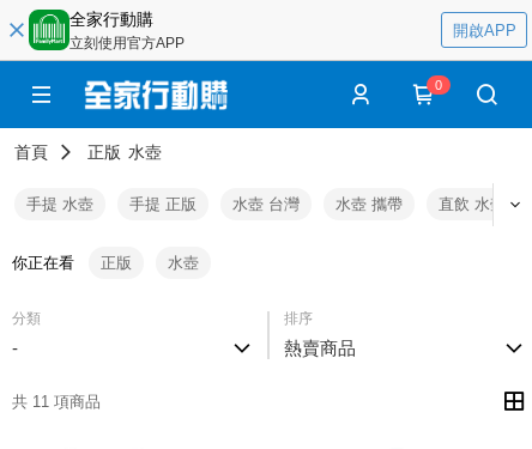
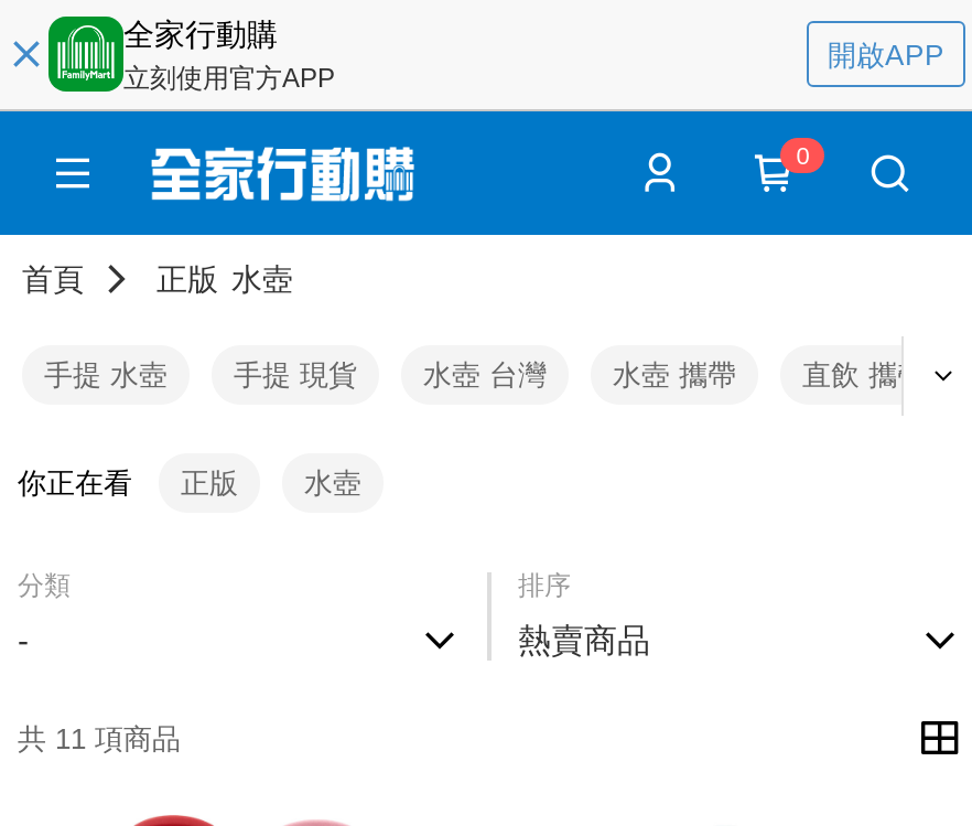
- 手提 正版
+ 手提 現貨

- 直飲 水壺
+ 直飲 攜帶
